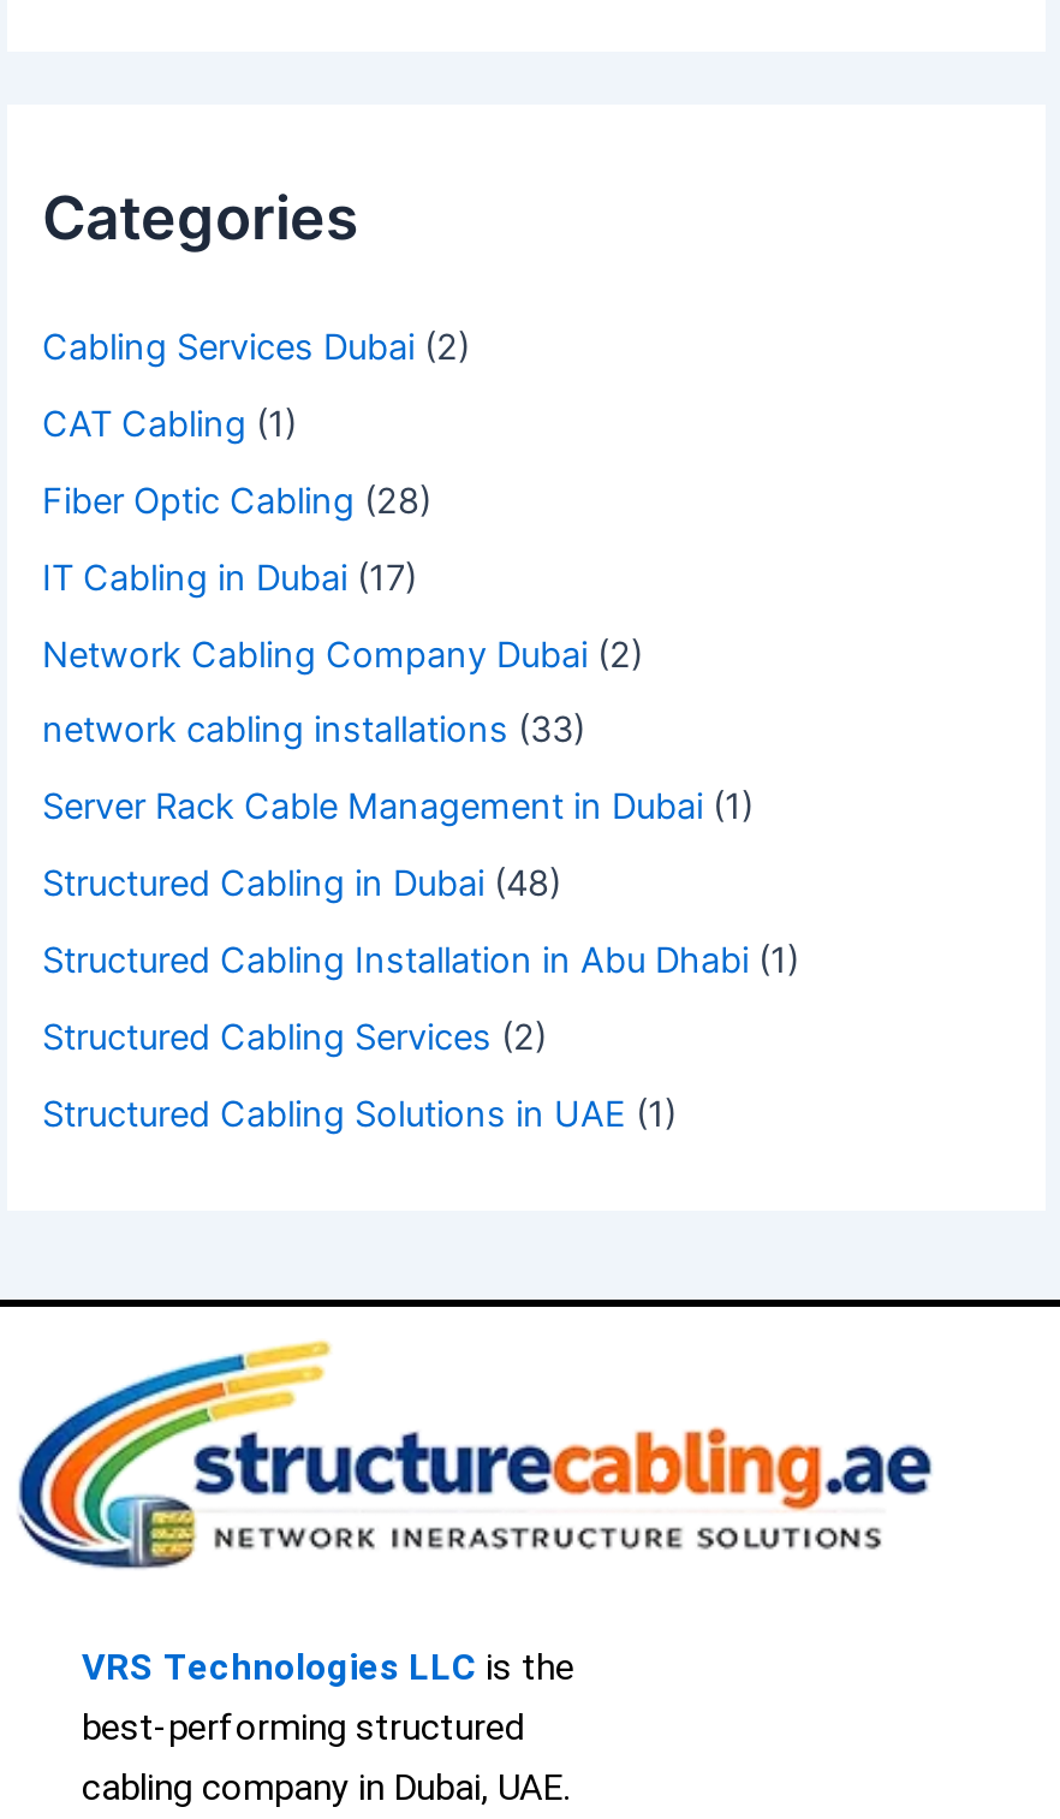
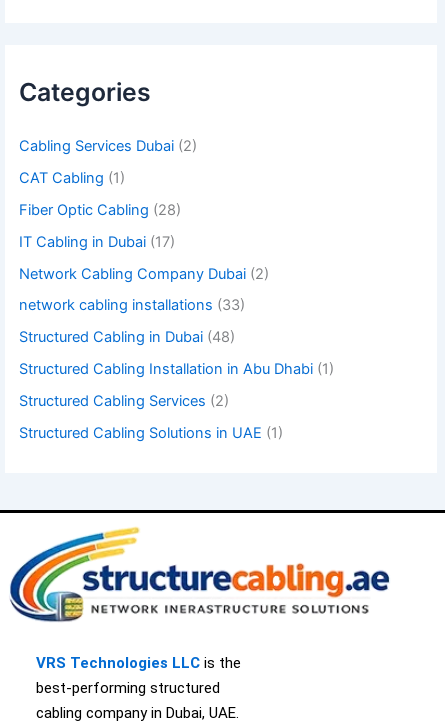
- Server Rack Cable Management in Dubai (1)
